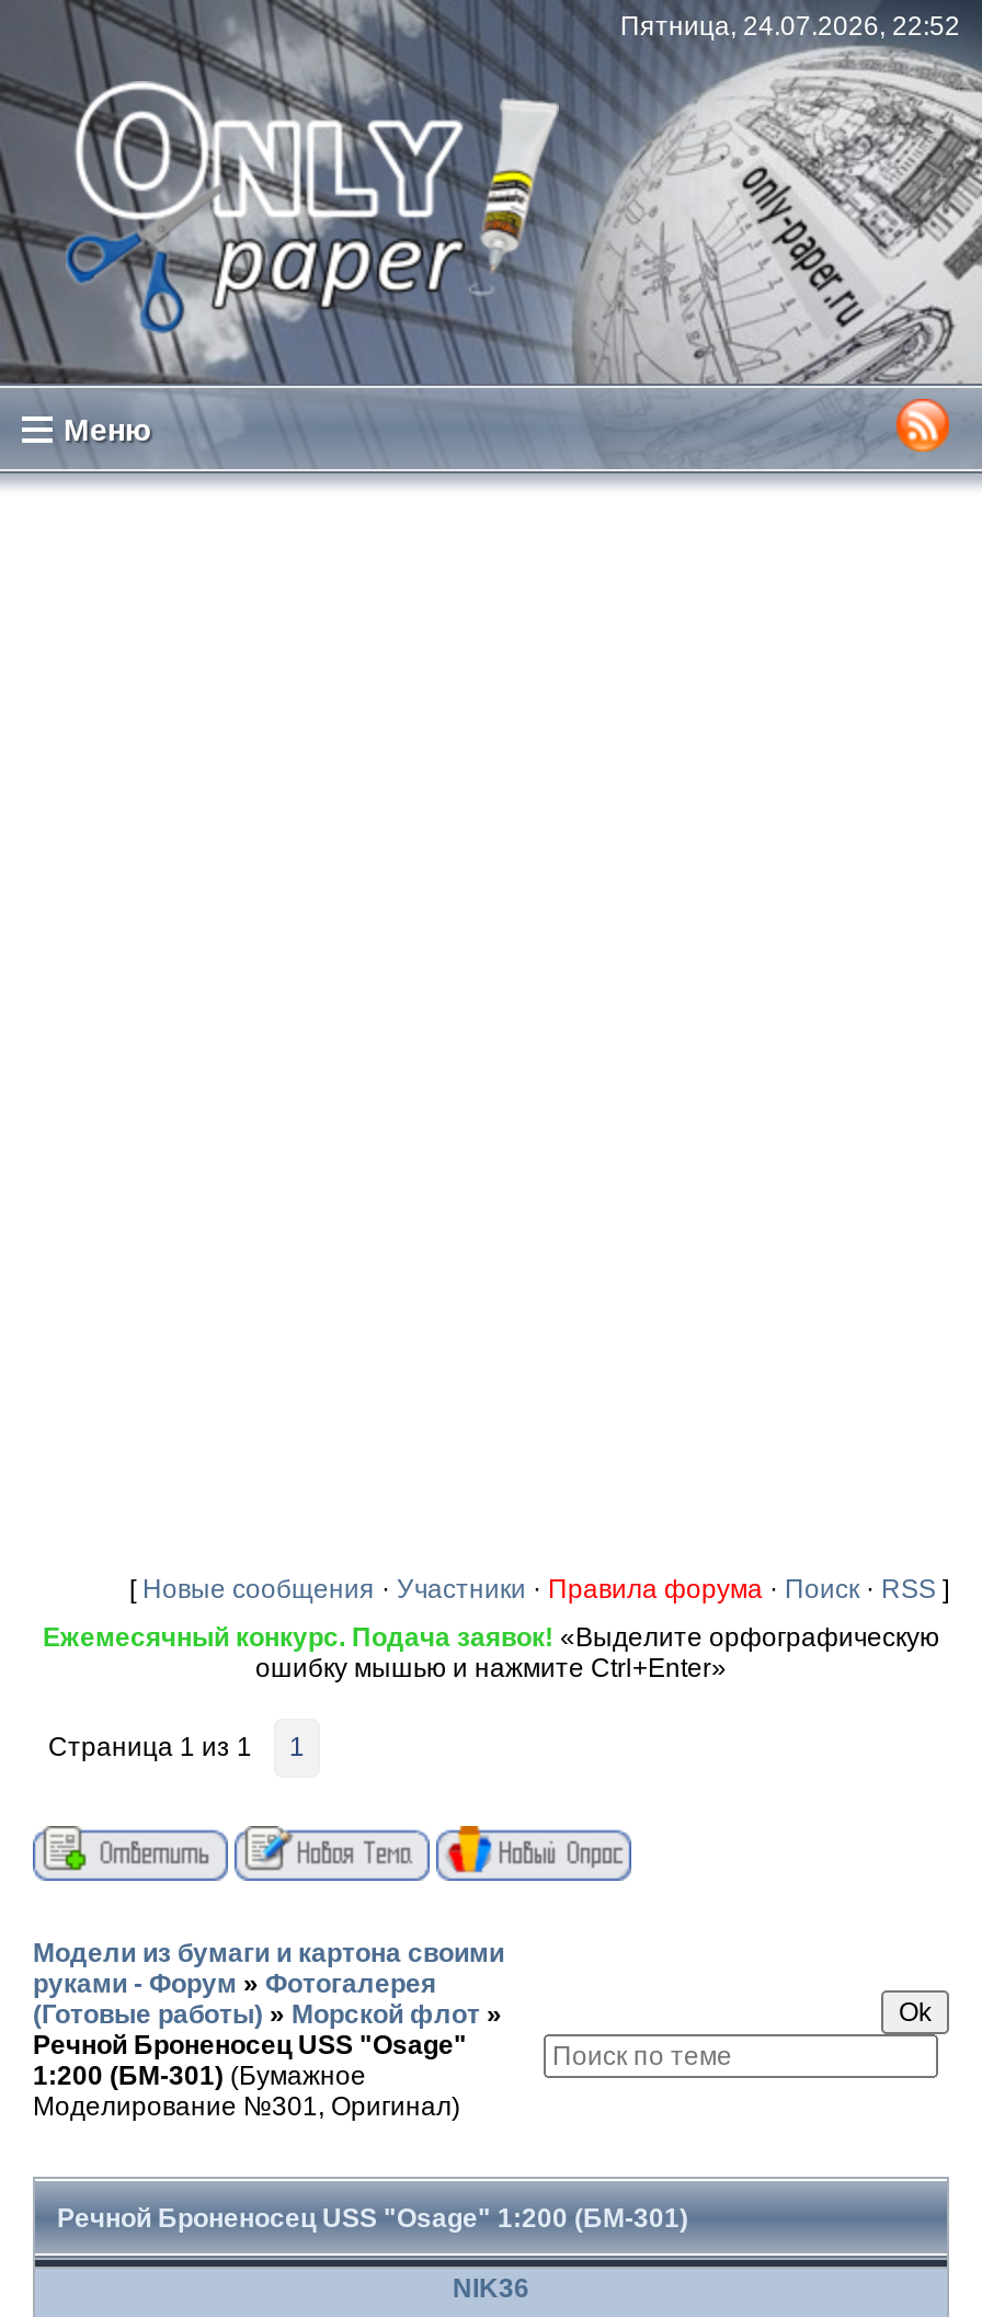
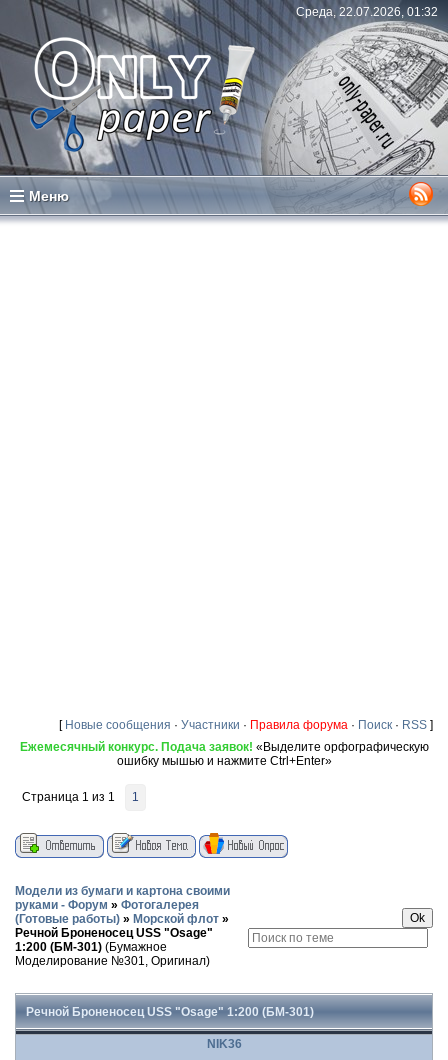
- Пятница, 24.07.2026, 22:52
+ Среда, 22.07.2026, 01:32
